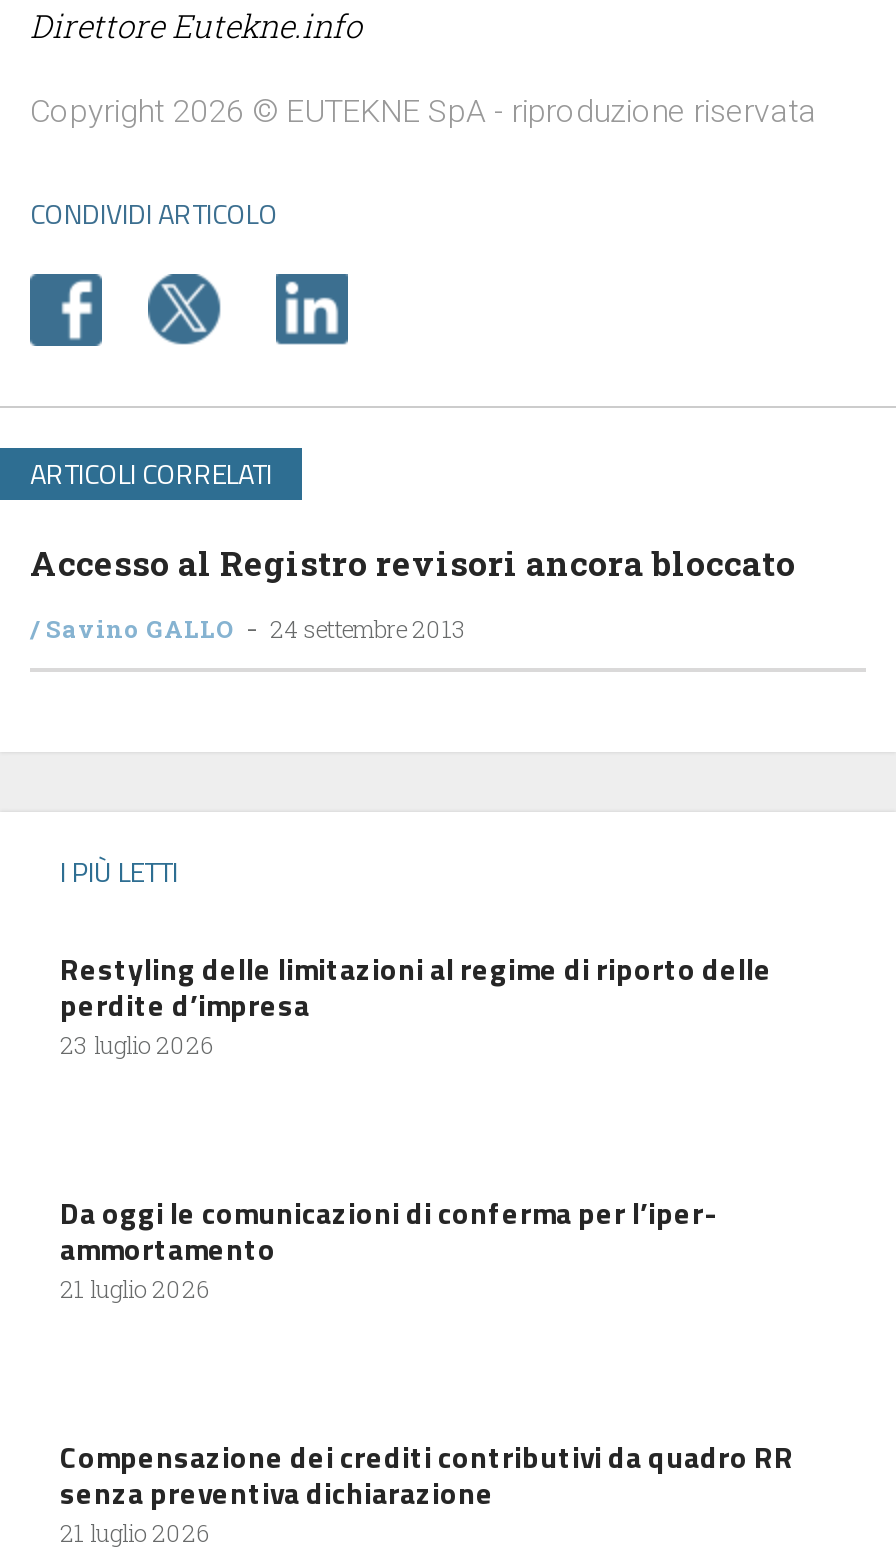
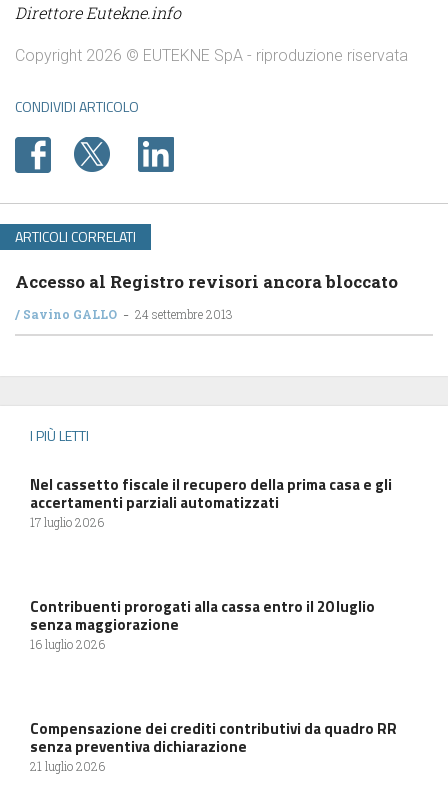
- Restyling delle limitazioni al regime di riporto delle
- perdite d’impresa
- 23 luglio 2026
+ Nel cassetto fiscale il recupero della prima casa e gli
+ accertamenti parziali automatizzati
+ 17 luglio 2026

- Da oggi le comunicazioni di conferma per l’iper-
- ammortamento
- 21 luglio 2026
+ Contribuenti prorogati alla cassa entro il 20 luglio
+ senza maggiorazione
+ 16 luglio 2026
